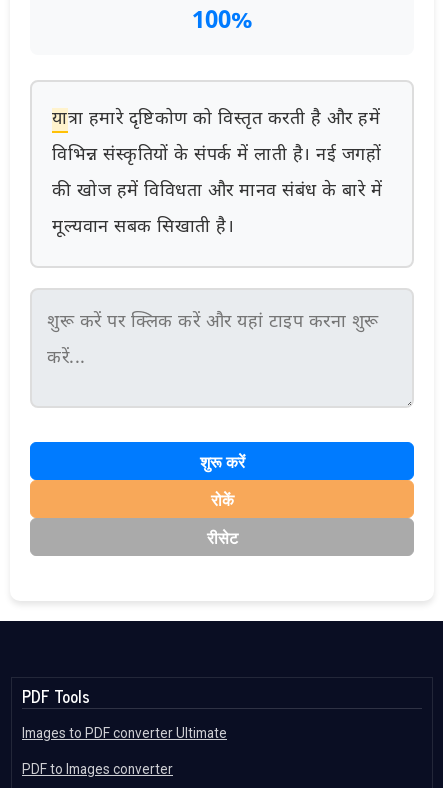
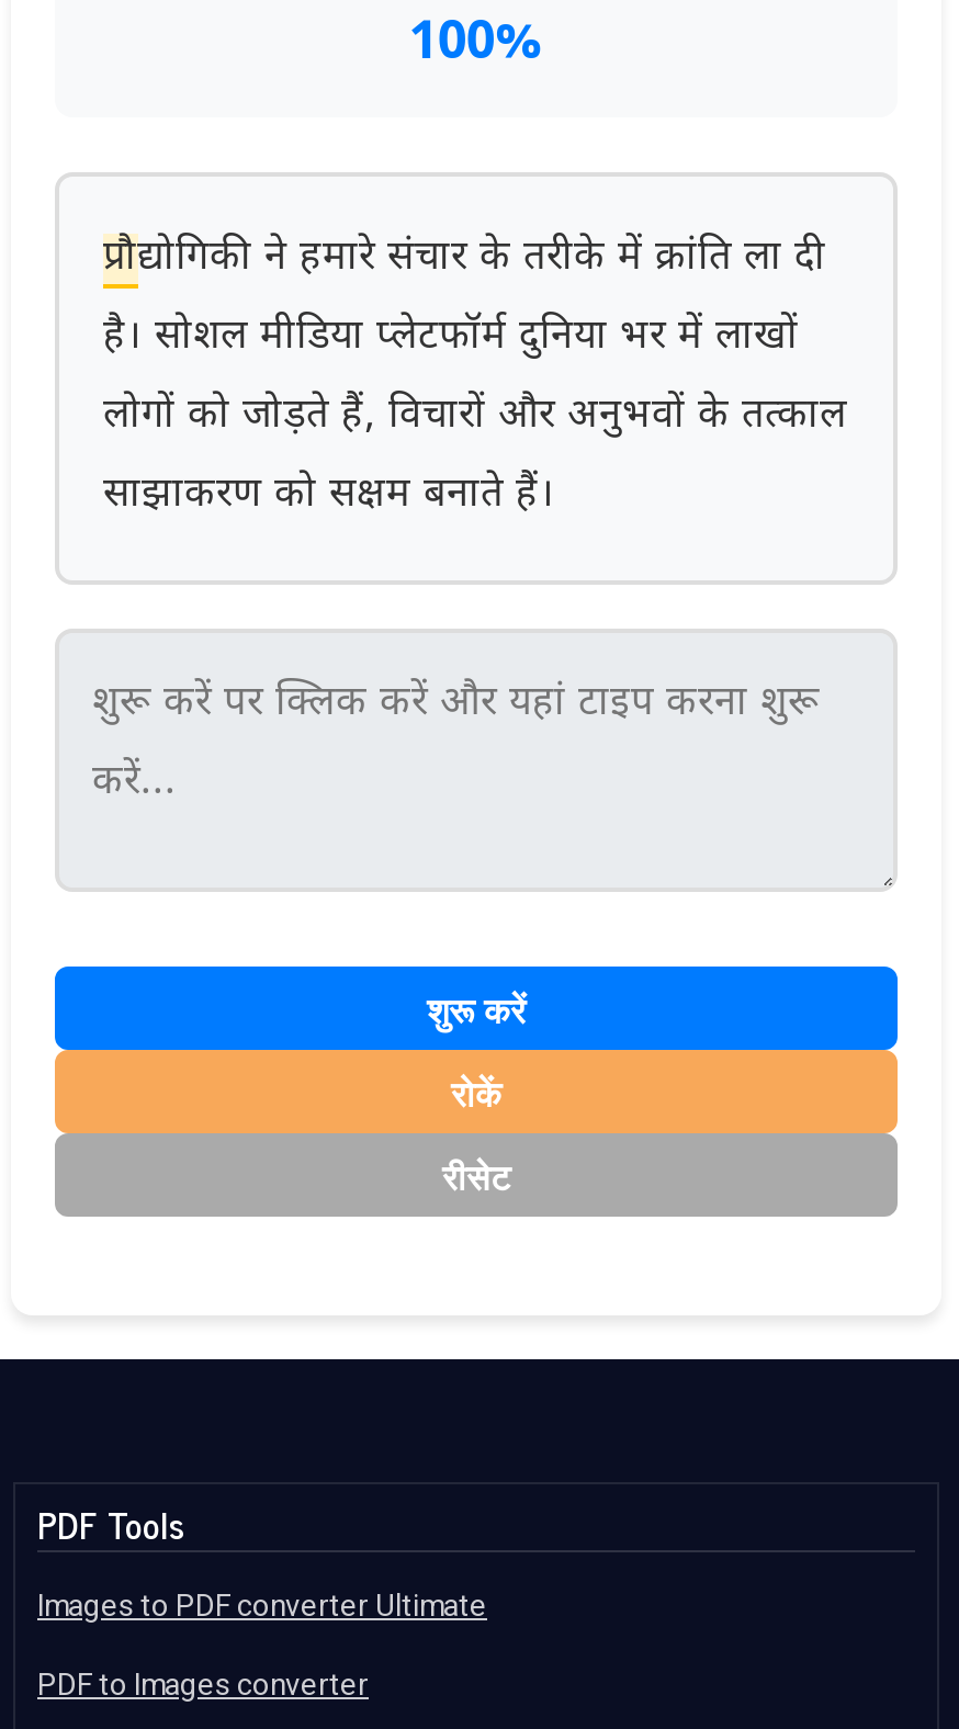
- यात्रा हमारे दृष्टिकोण को विस्तृत करती है और हमें
+ प्रौद्योगिकी ने हमारे संचार के तरीके में क्रांति ला दी

- विभिन्न संस्कृतियों के संपर्क में लाती है। नई जगहों
+ है। सोशल मीडिया प्लेटफॉर्म दुनिया भर में लाखों

- की खोज हमें विविधता और मानव संबंध के बारे में
+ लोगों को जोड़ते हैं, विचारों और अनुभवों के तत्काल

- मूल्यवान सबक सिखाती है।
+ साझाकरण को सक्षम बनाते हैं।
